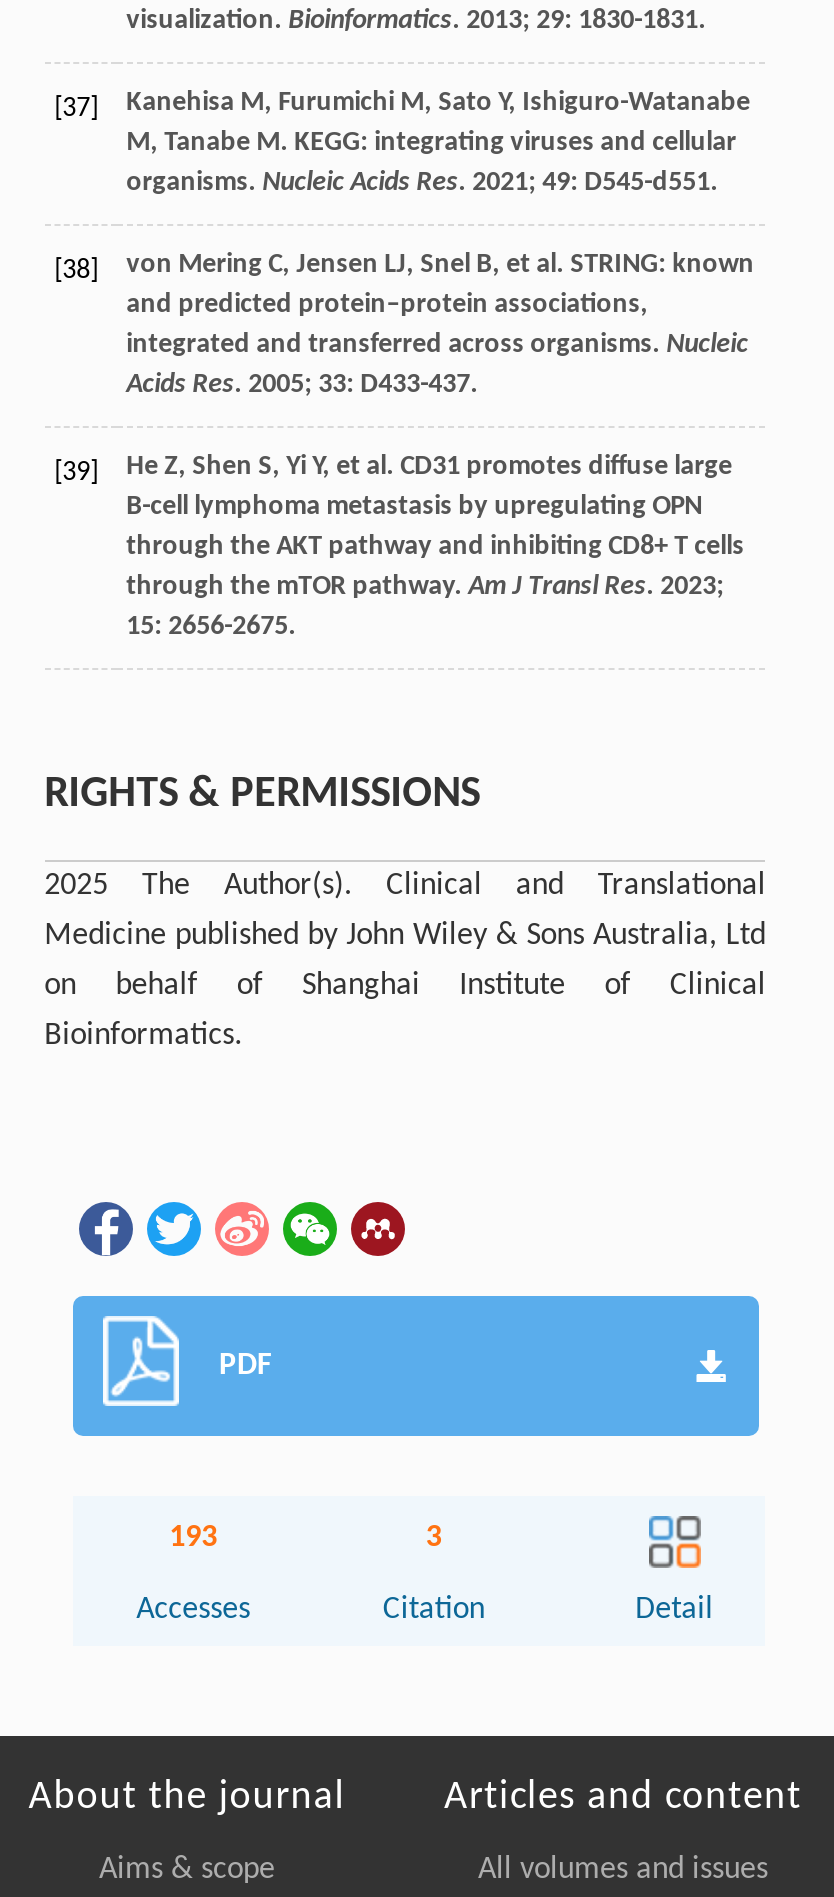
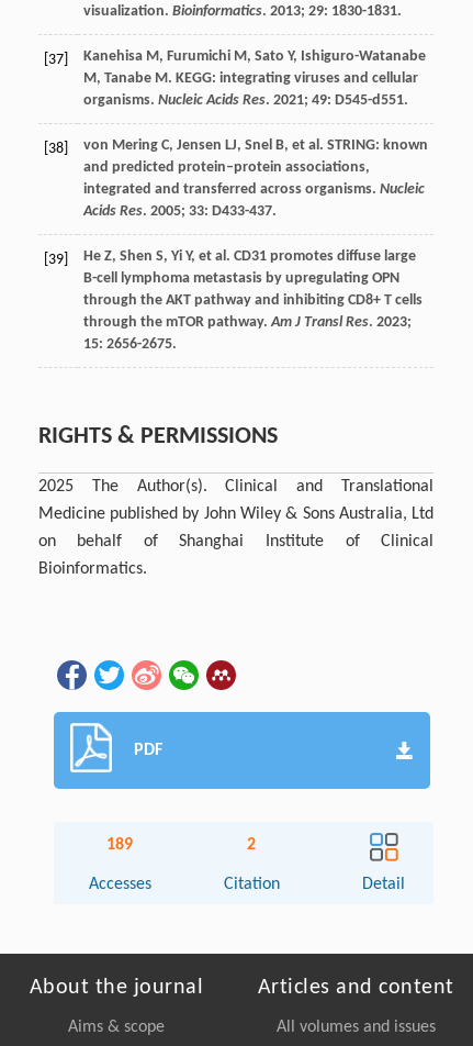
- 193
+ 189

- 3
+ 2
